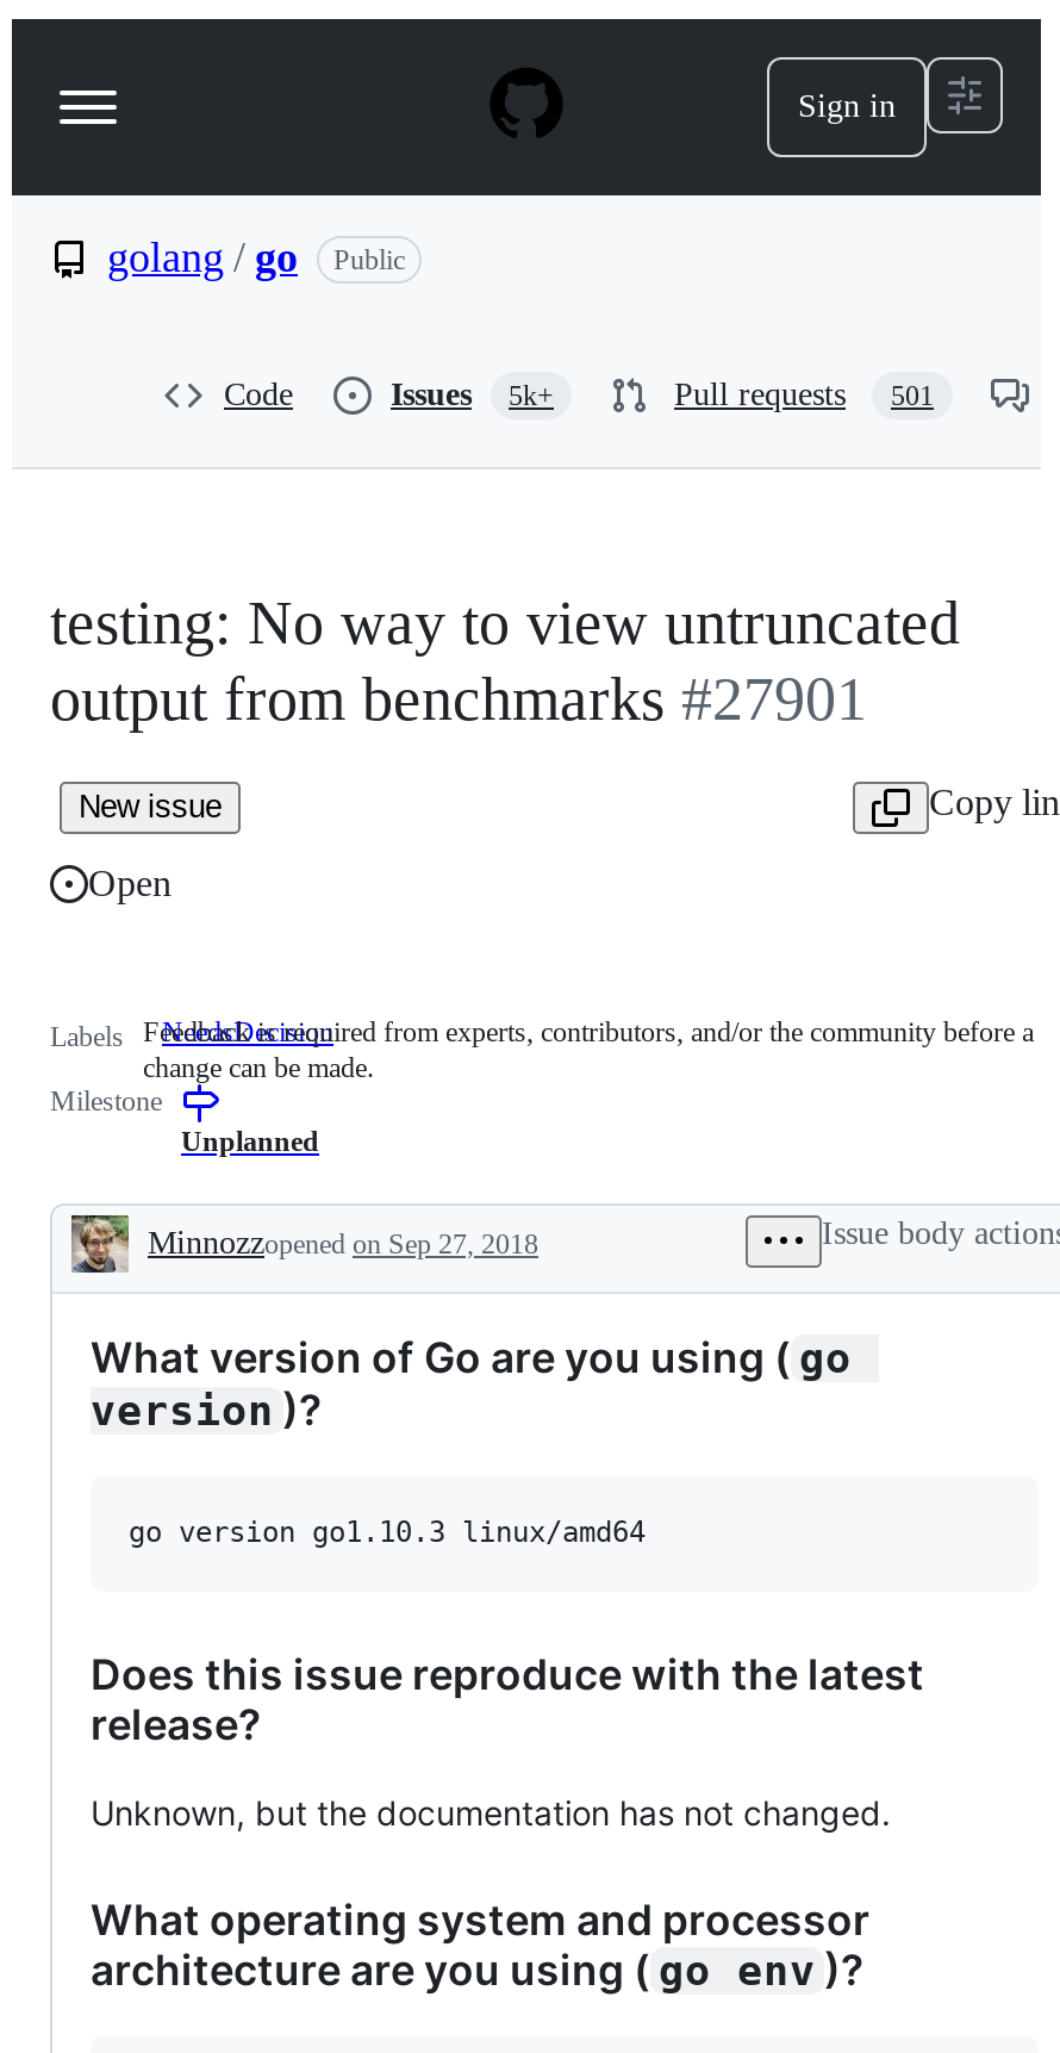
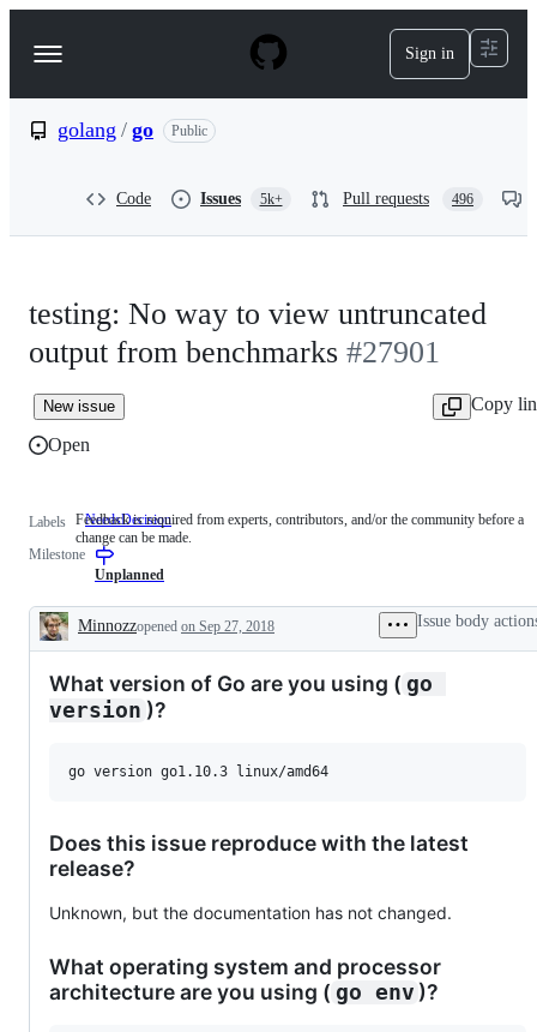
- Pull requests 501
+ Pull requests 496
